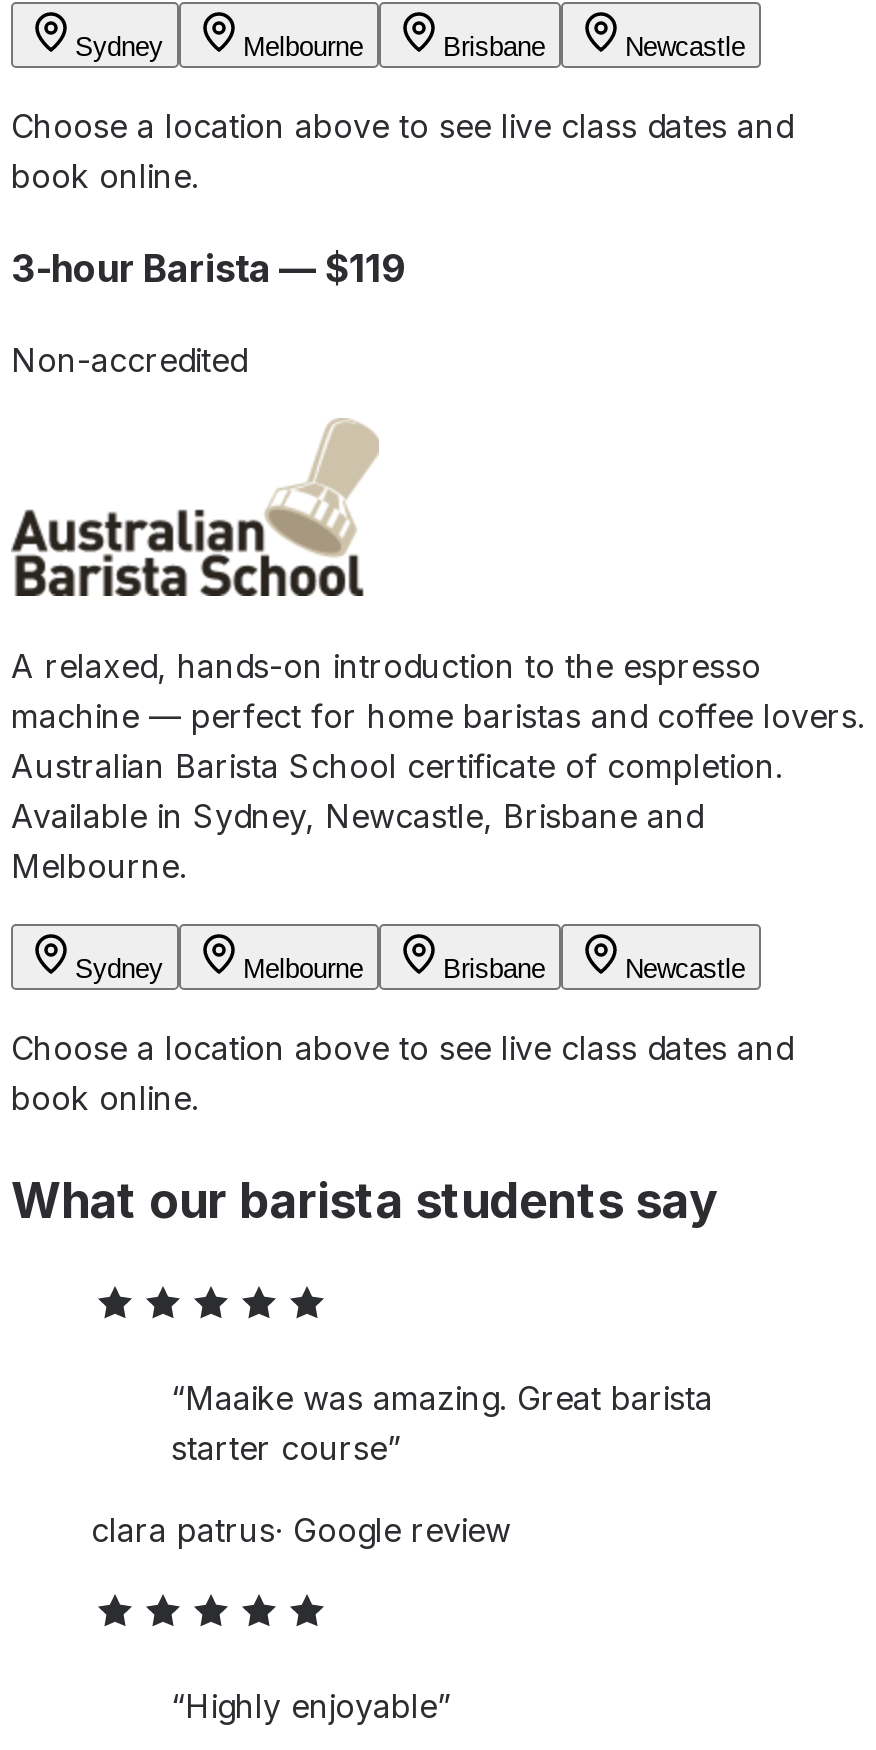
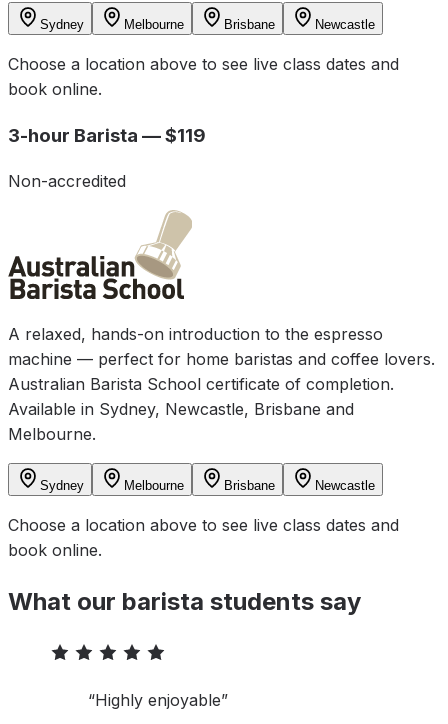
- “Maaike was amazing. Great barista
- starter course”
- clara patrus · Google review
